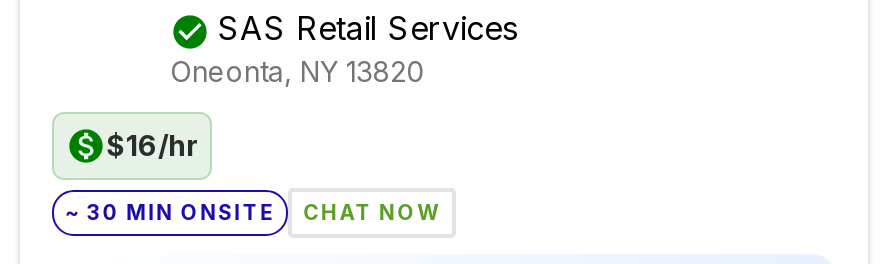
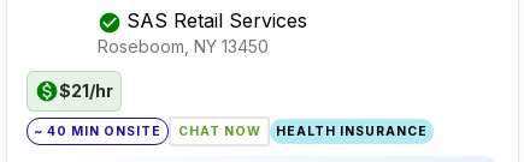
- Oneonta, NY 13820
+ Roseboom, NY 13450

- $16/hr
+ $21/hr

- ~ 30 MIN ONSITE
+ ~ 40 MIN ONSITE

+ HEALTH INSURANCE
